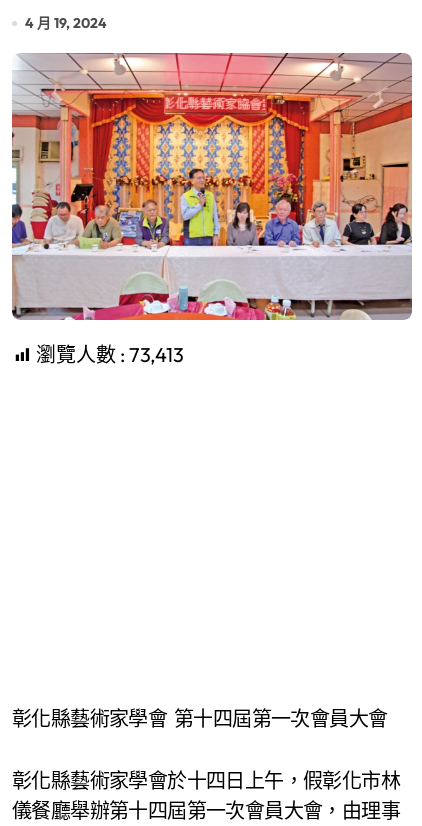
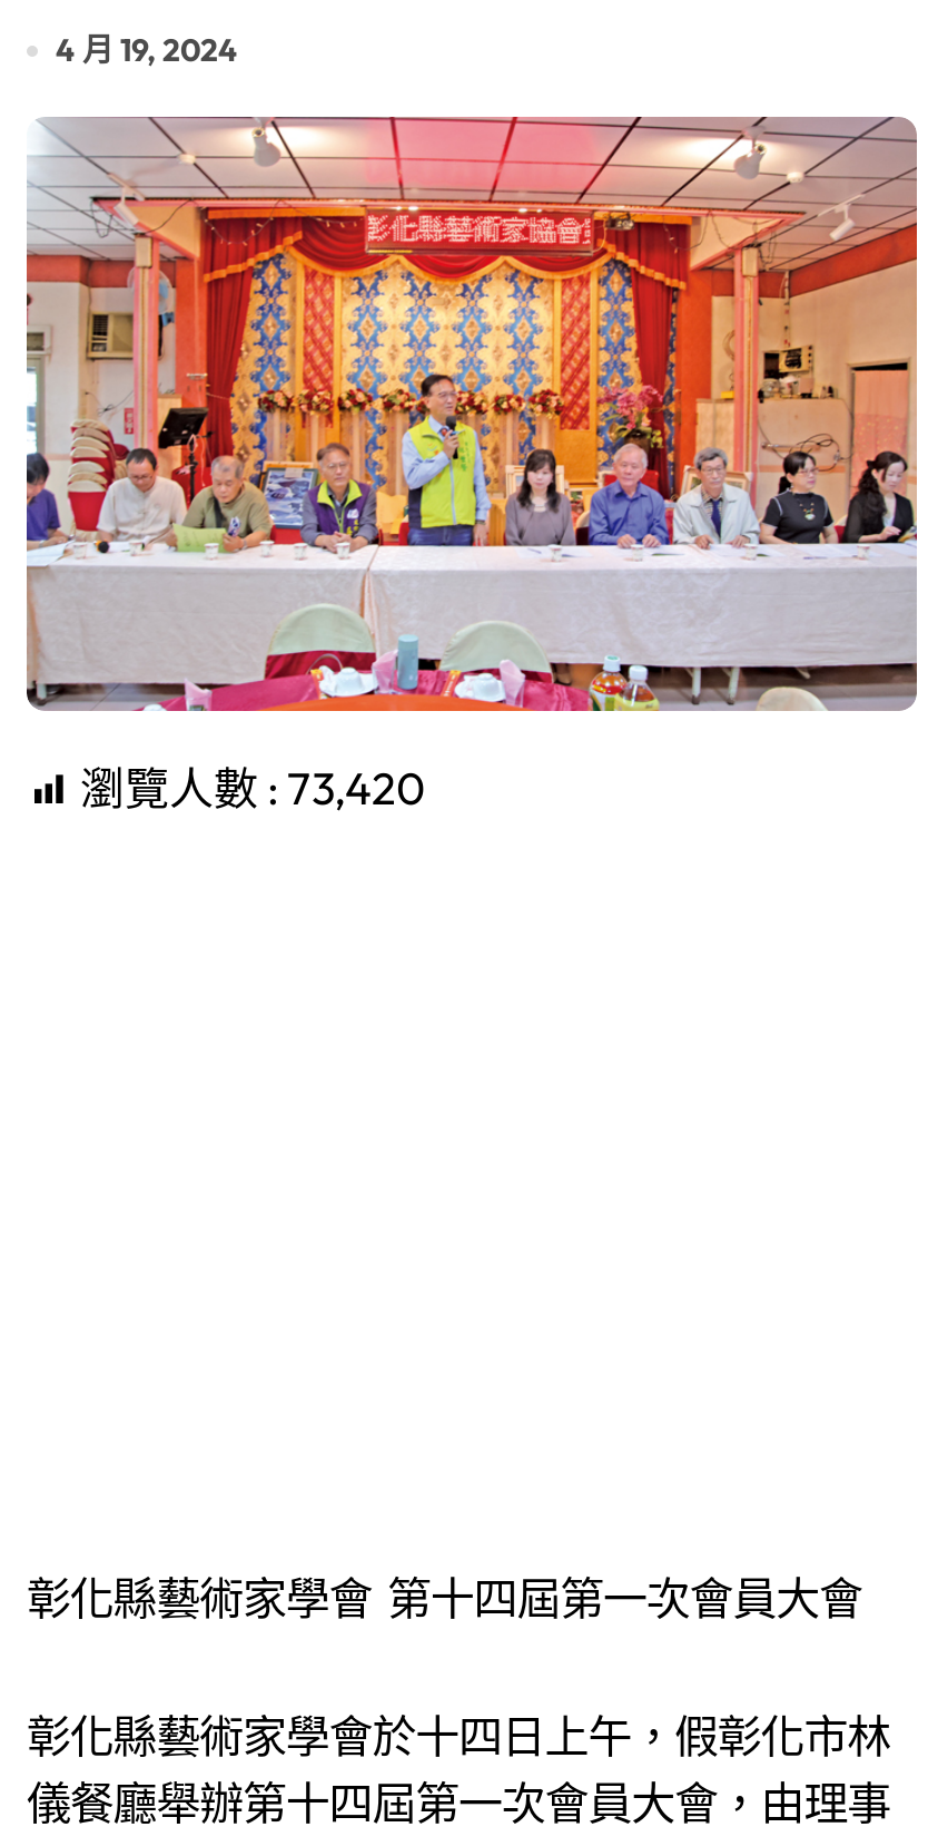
- 瀏覽人數 : 73,413
+ 瀏覽人數 : 73,420
